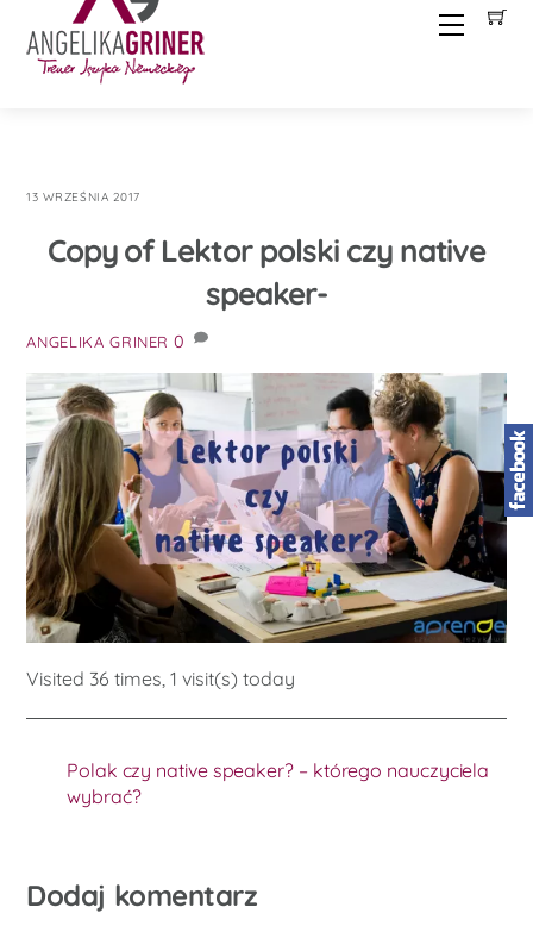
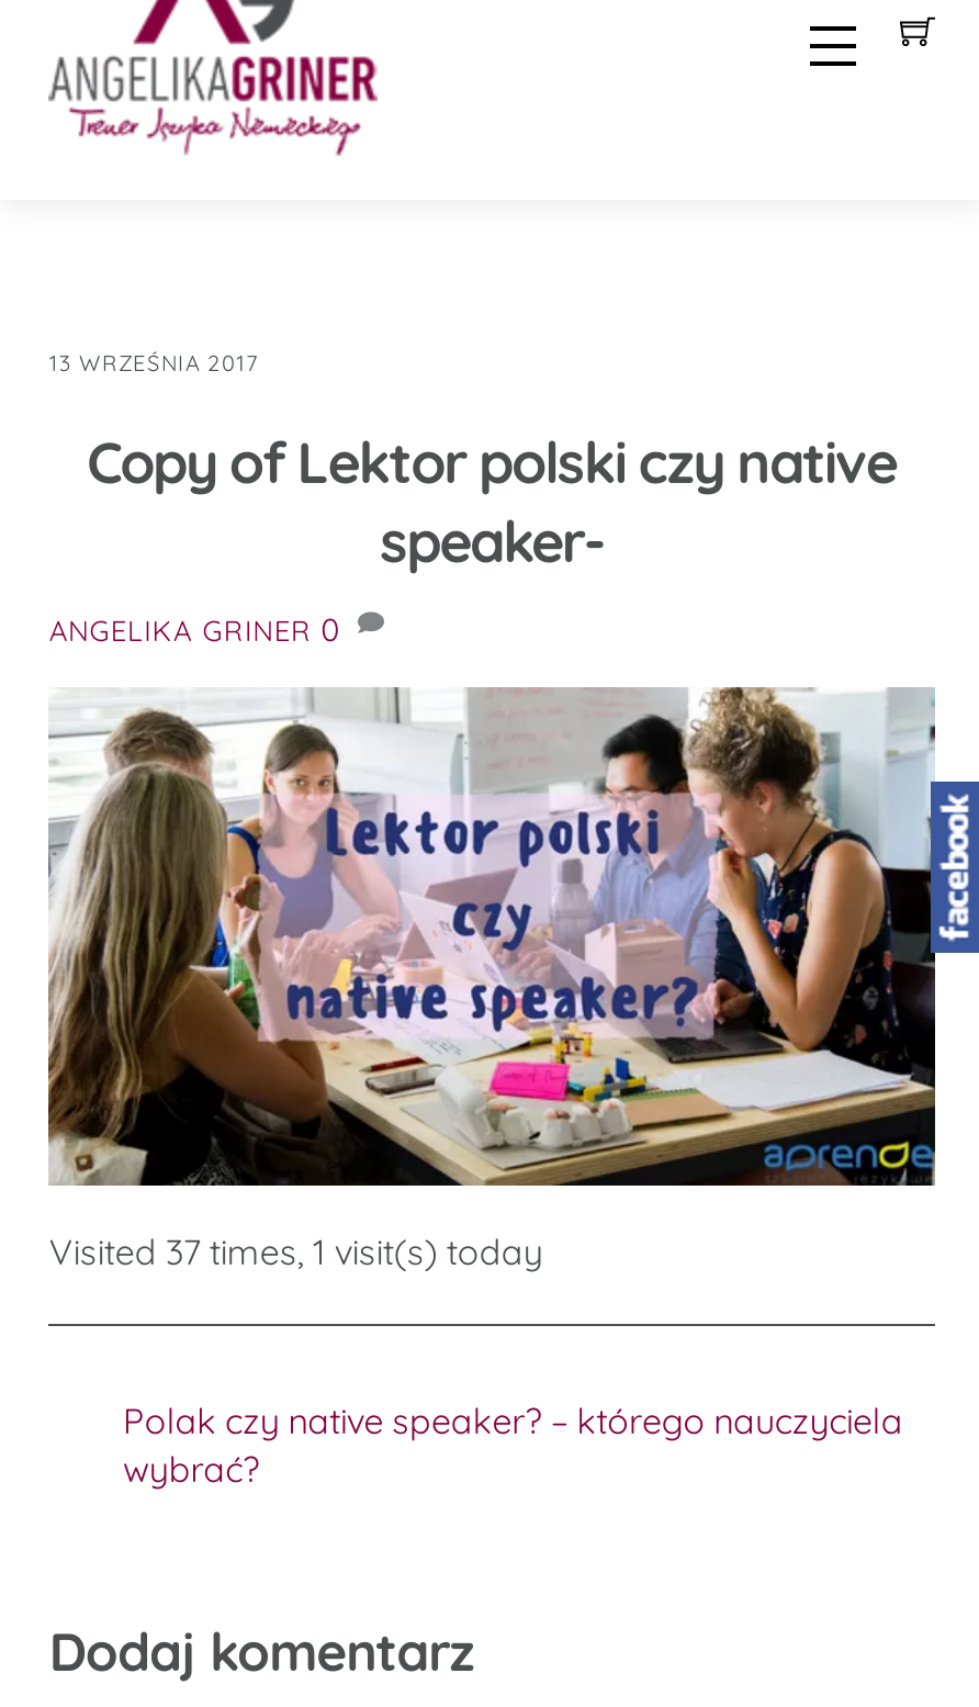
- Visited 36 times, 1 visit(s) today
+ Visited 37 times, 1 visit(s) today
